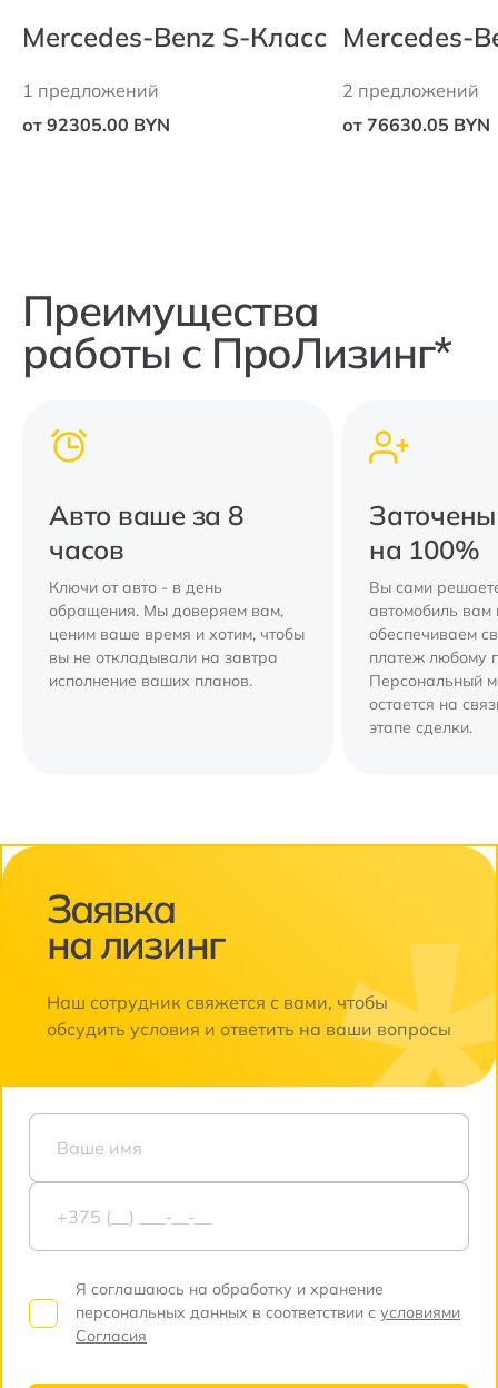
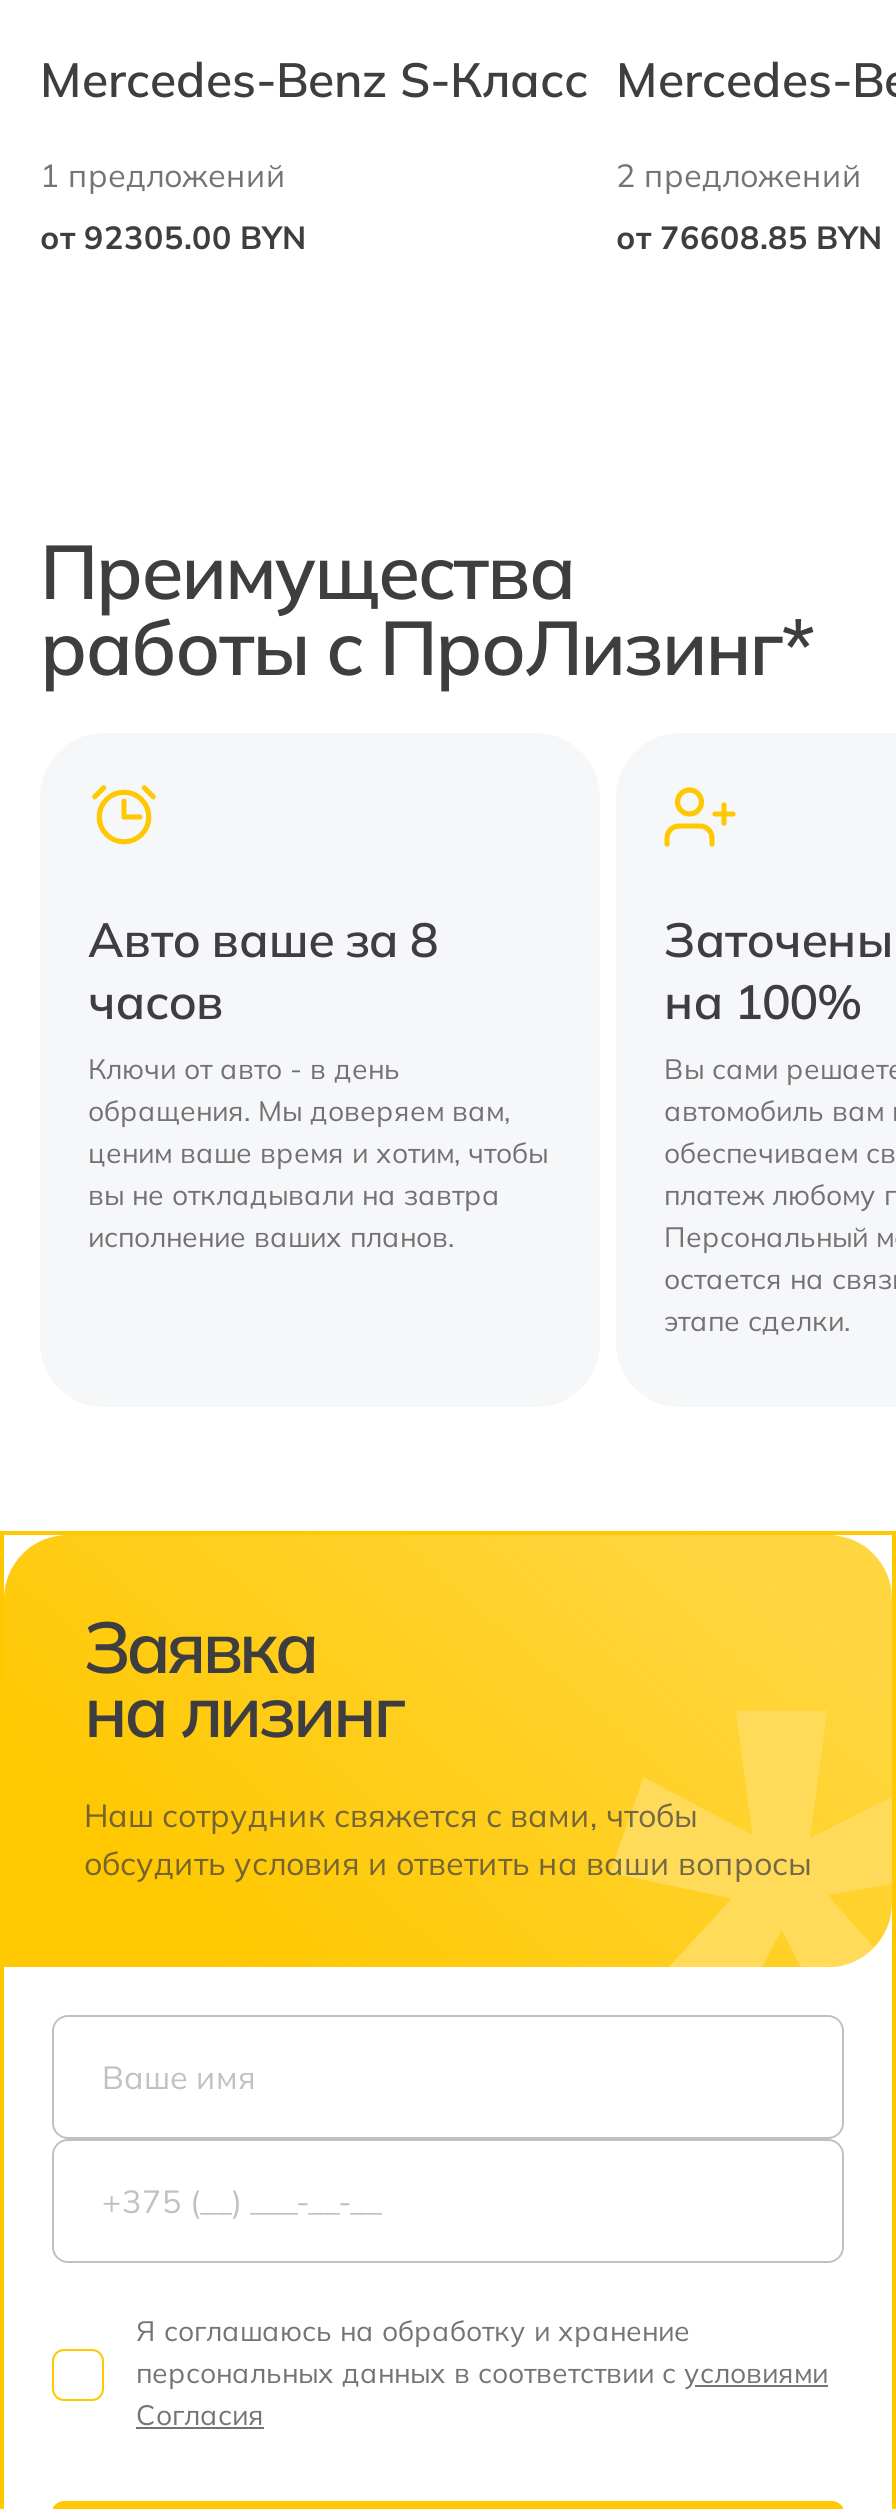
- от 76630.05 BYN
+ от 76608.85 BYN
